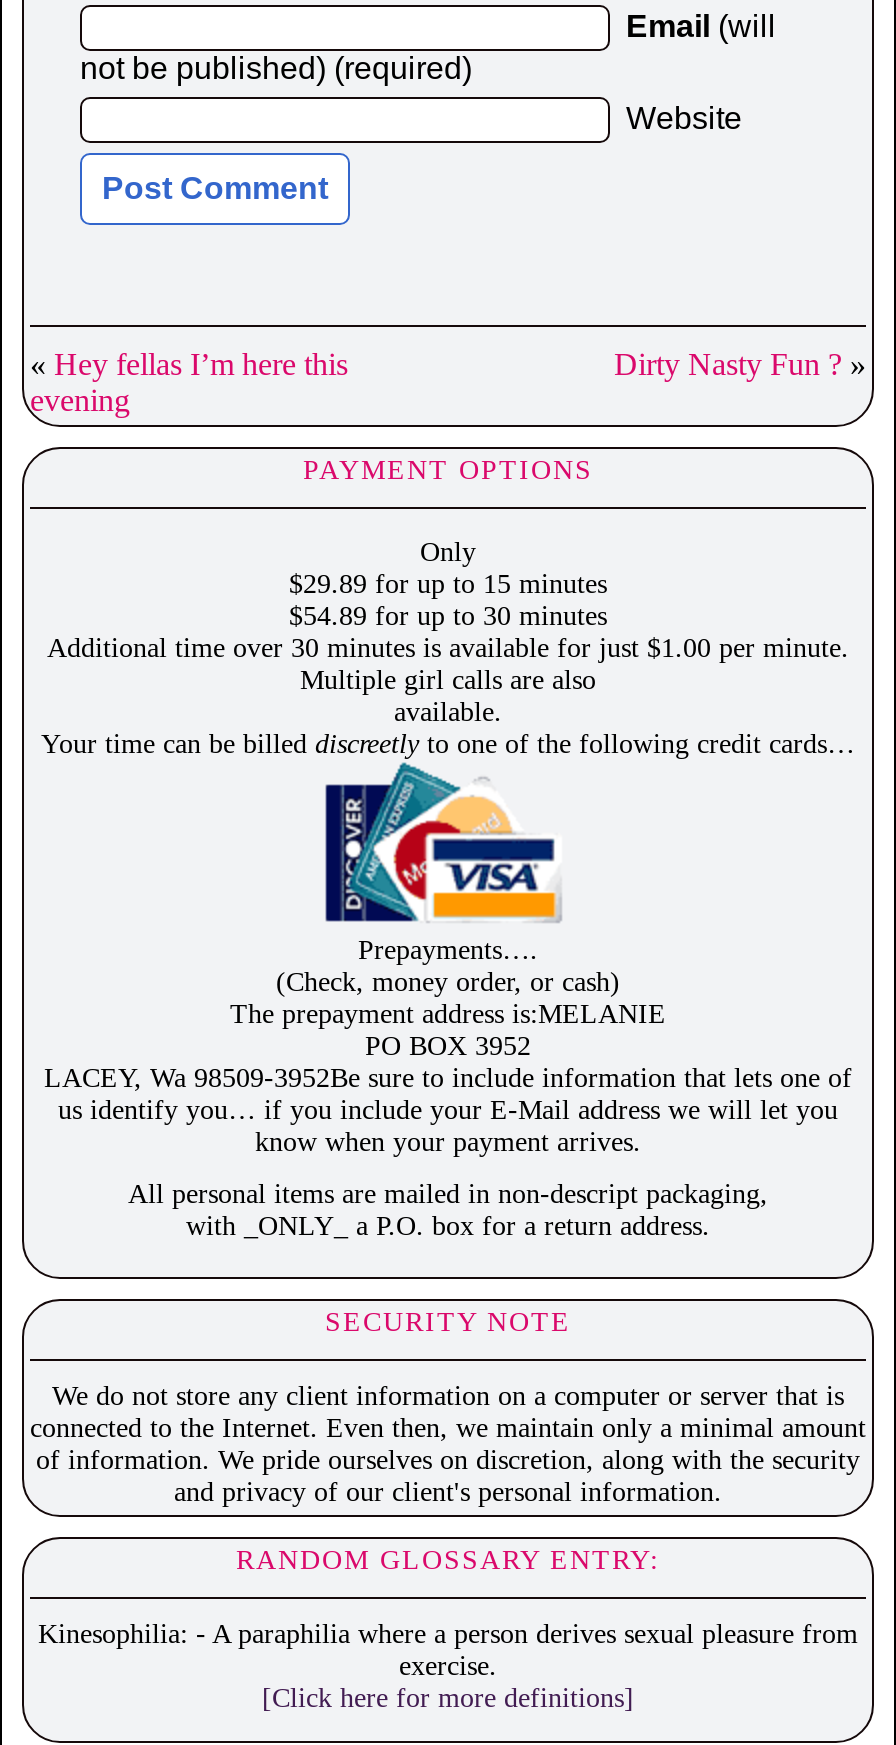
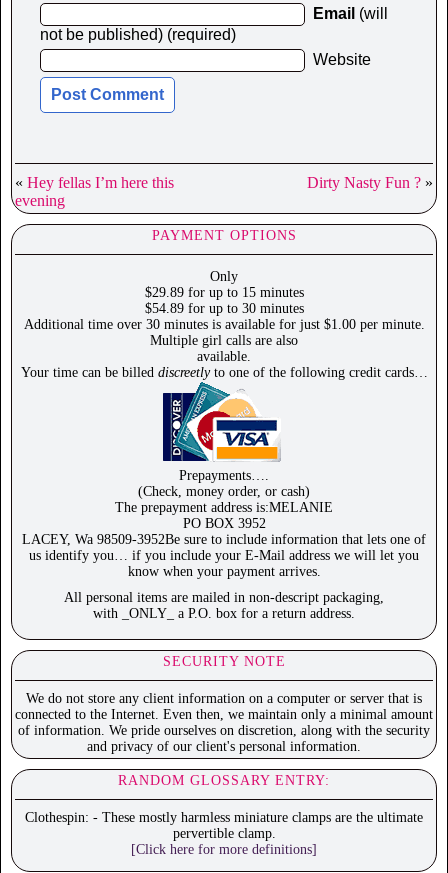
- Kinesophilia: - A paraphilia where a person derives sexual pleasure from
- exercise.
+ Clothespin: - These mostly harmless miniature clamps are the ultimate
+ pervertible clamp.
